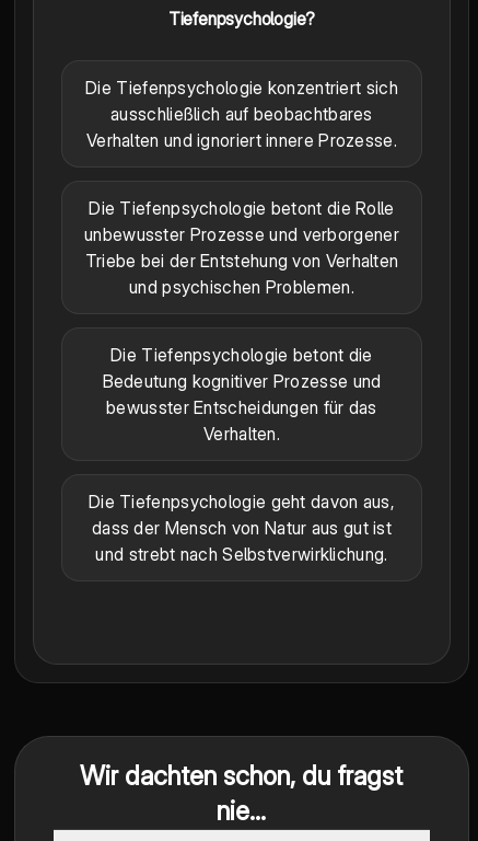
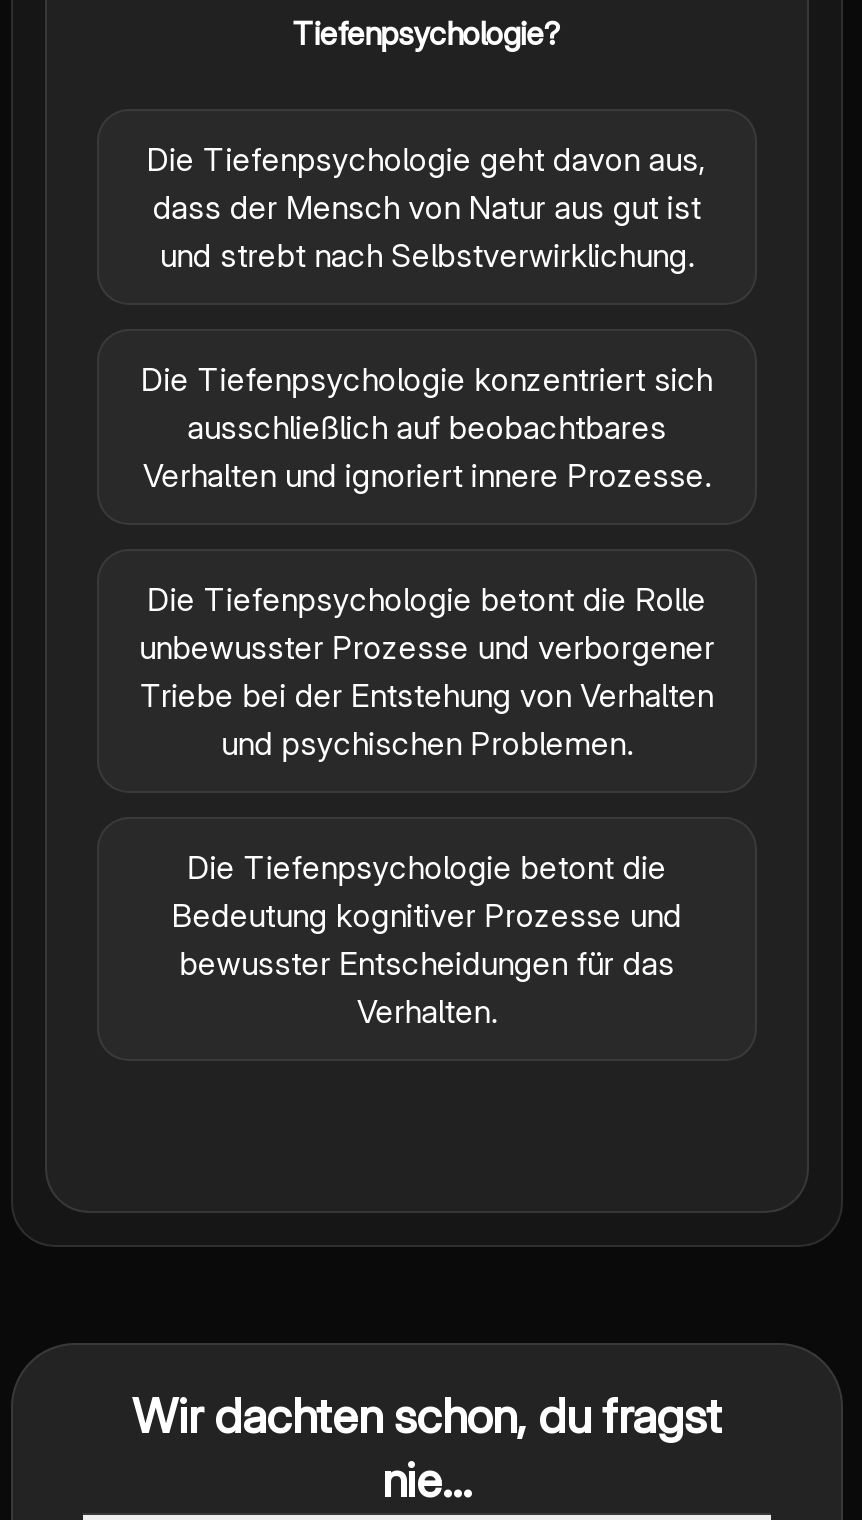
moved down: Die Tiefenpsychologie konzentriert sich | ausschließlich auf beobachtbares | Verhalten und ignoriert innere Prozesse. | ... | bewusster Entscheidungen für das | Verhalten.

moved up: Die Tiefenpsychologie geht davon aus, | dass der Mensch von Natur aus gut ist | und strebt nach Selbstverwirklichung.
